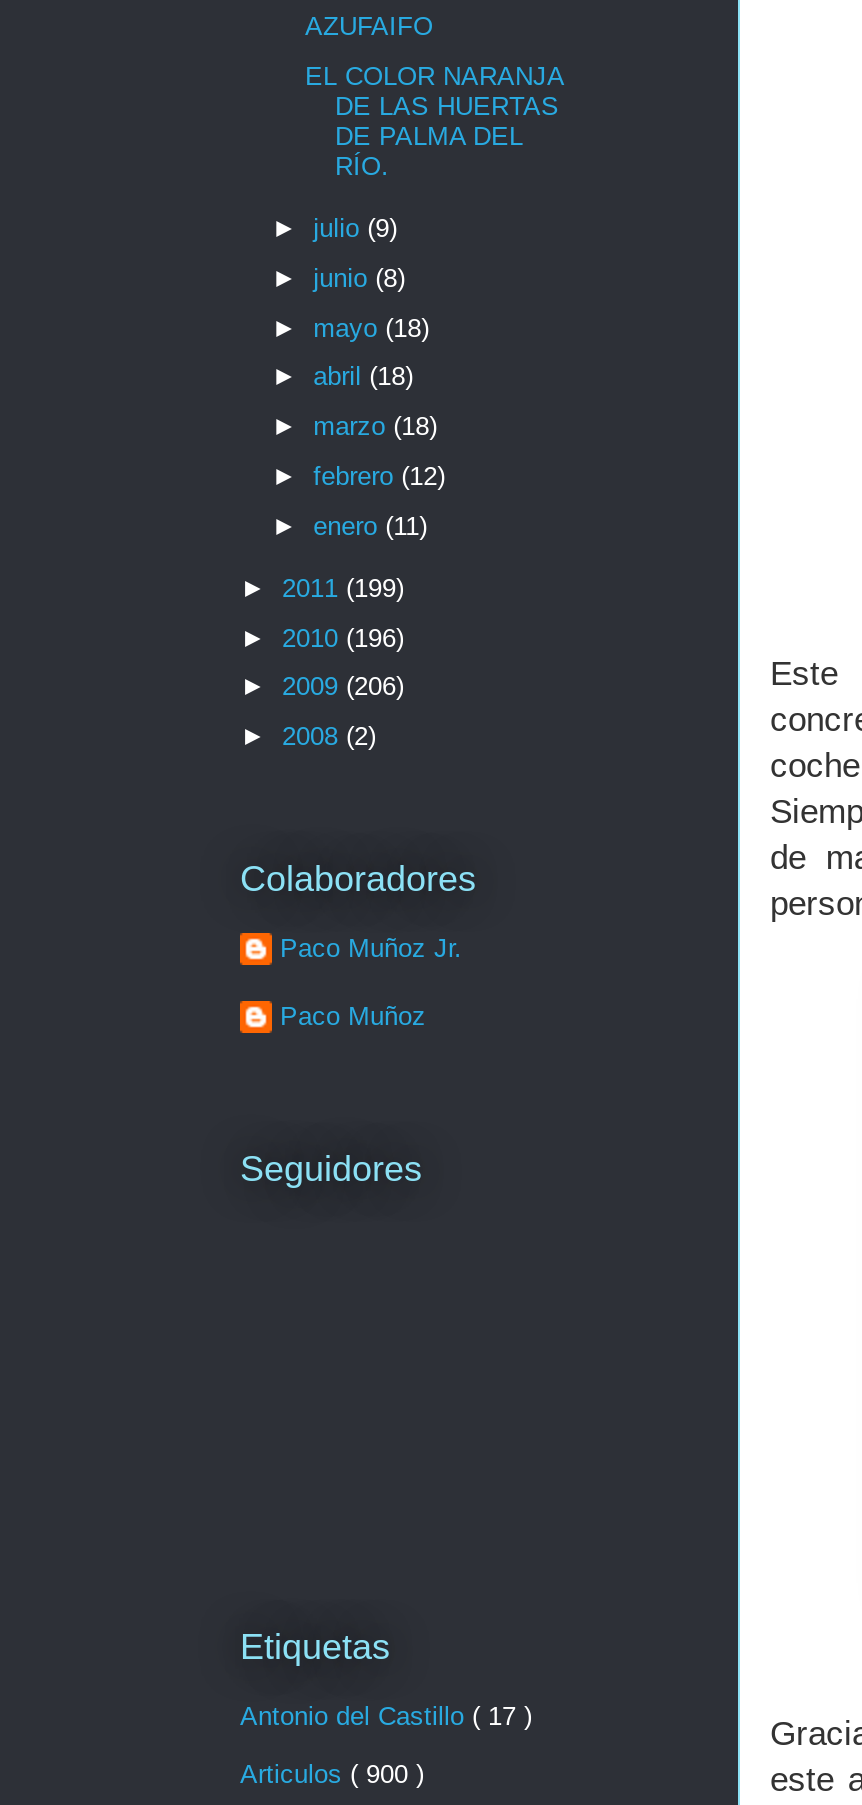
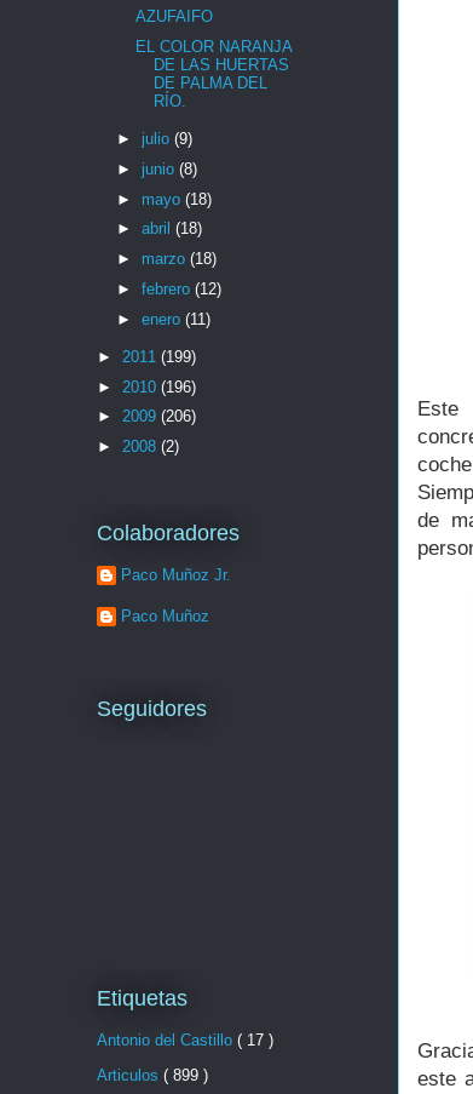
- Articulos ( 900 )
+ Articulos ( 899 )
